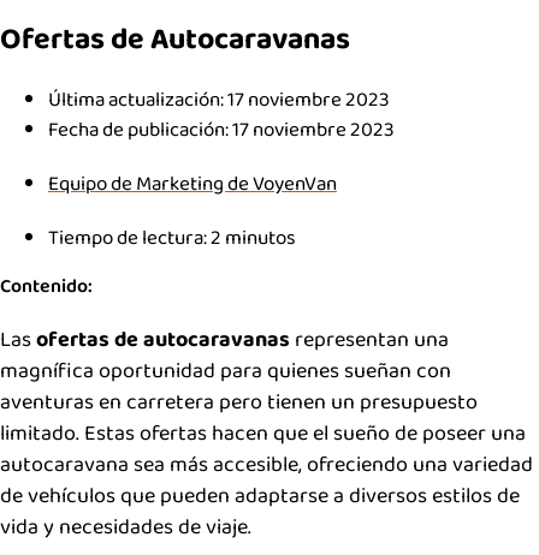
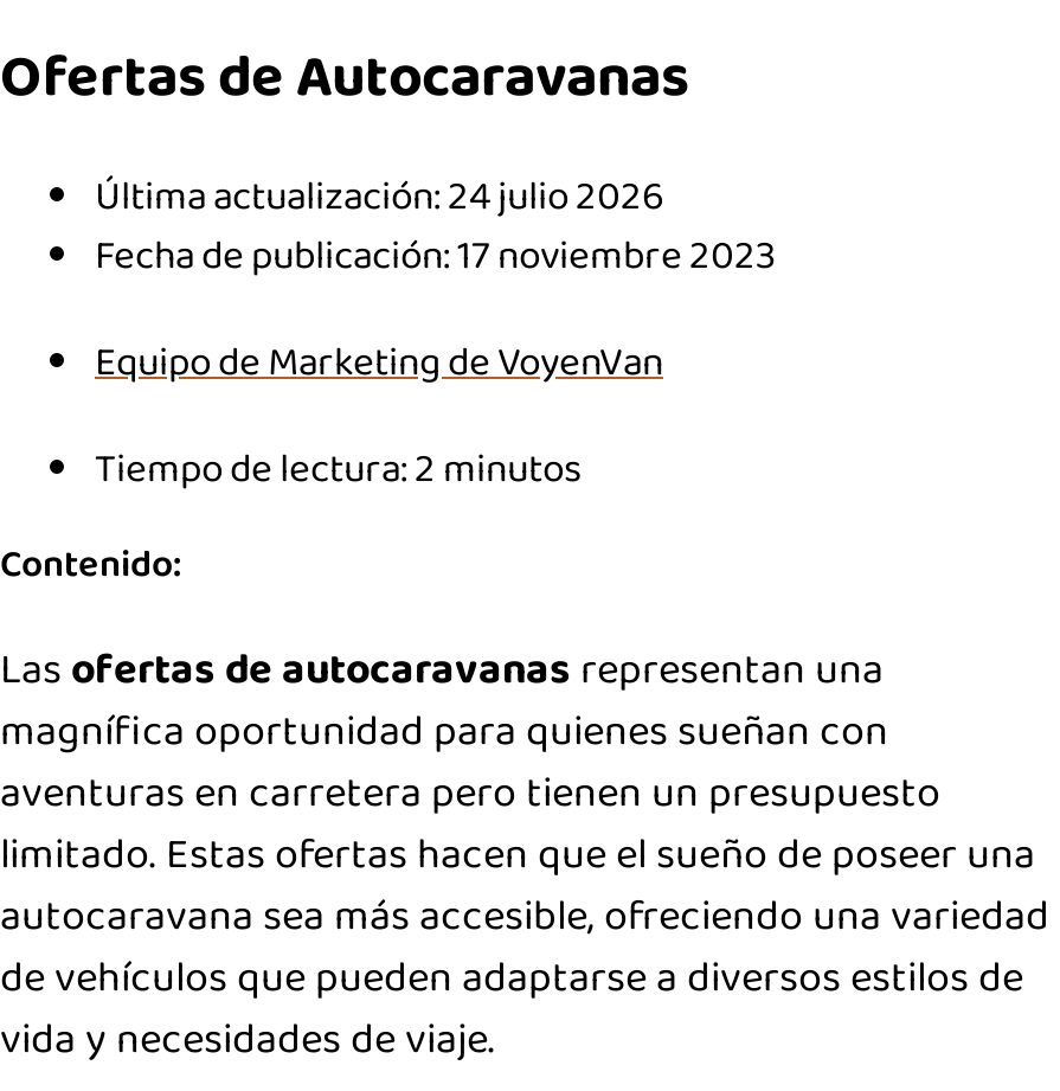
- Última actualización: 17 noviembre 2023
+ Última actualización: 24 julio 2026
